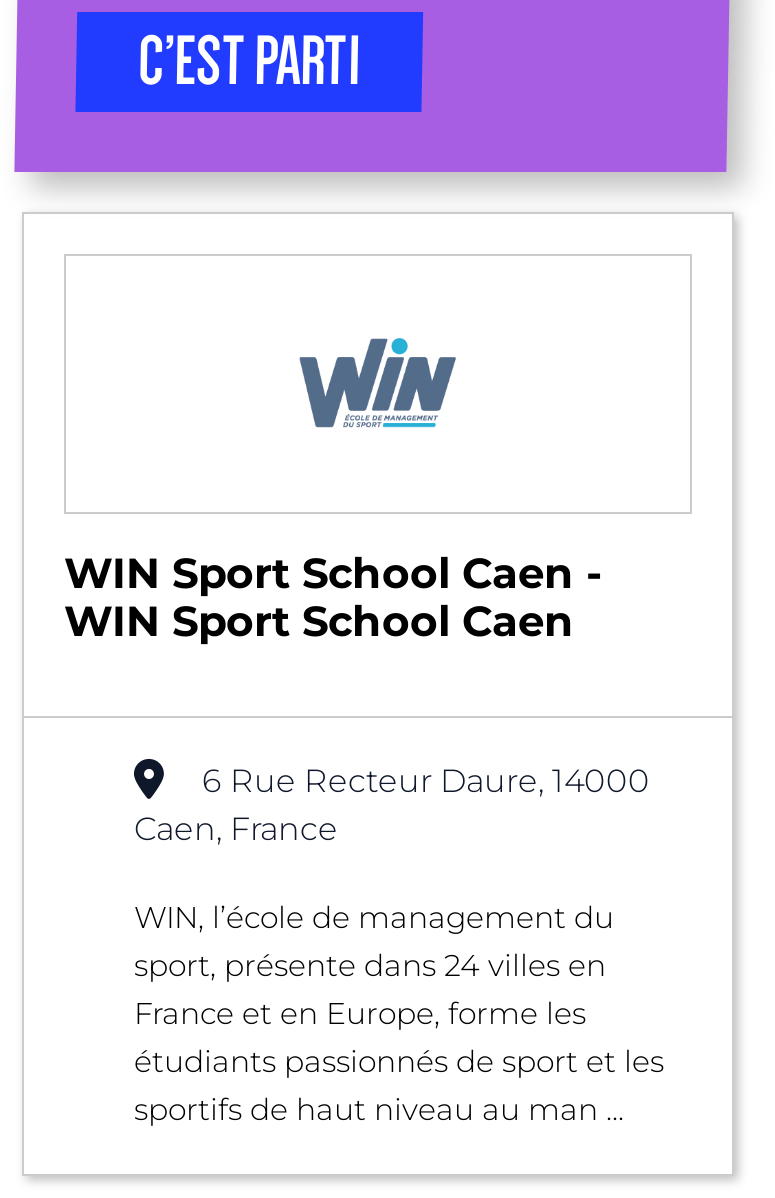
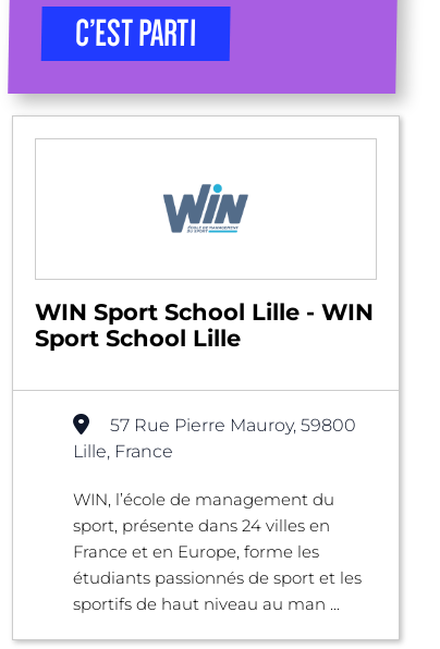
- WIN Sport School Caen -
- WIN Sport School Caen
+ WIN Sport School Lille - WIN
+ Sport School Lille

- 6 Rue Recteur Daure, 14000
- Caen, France
+ 57 Rue Pierre Mauroy, 59800
+ Lille, France
